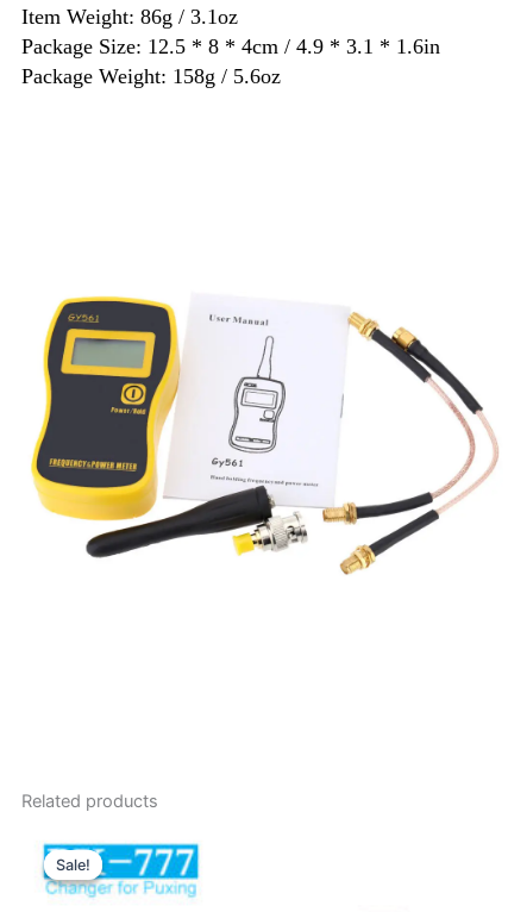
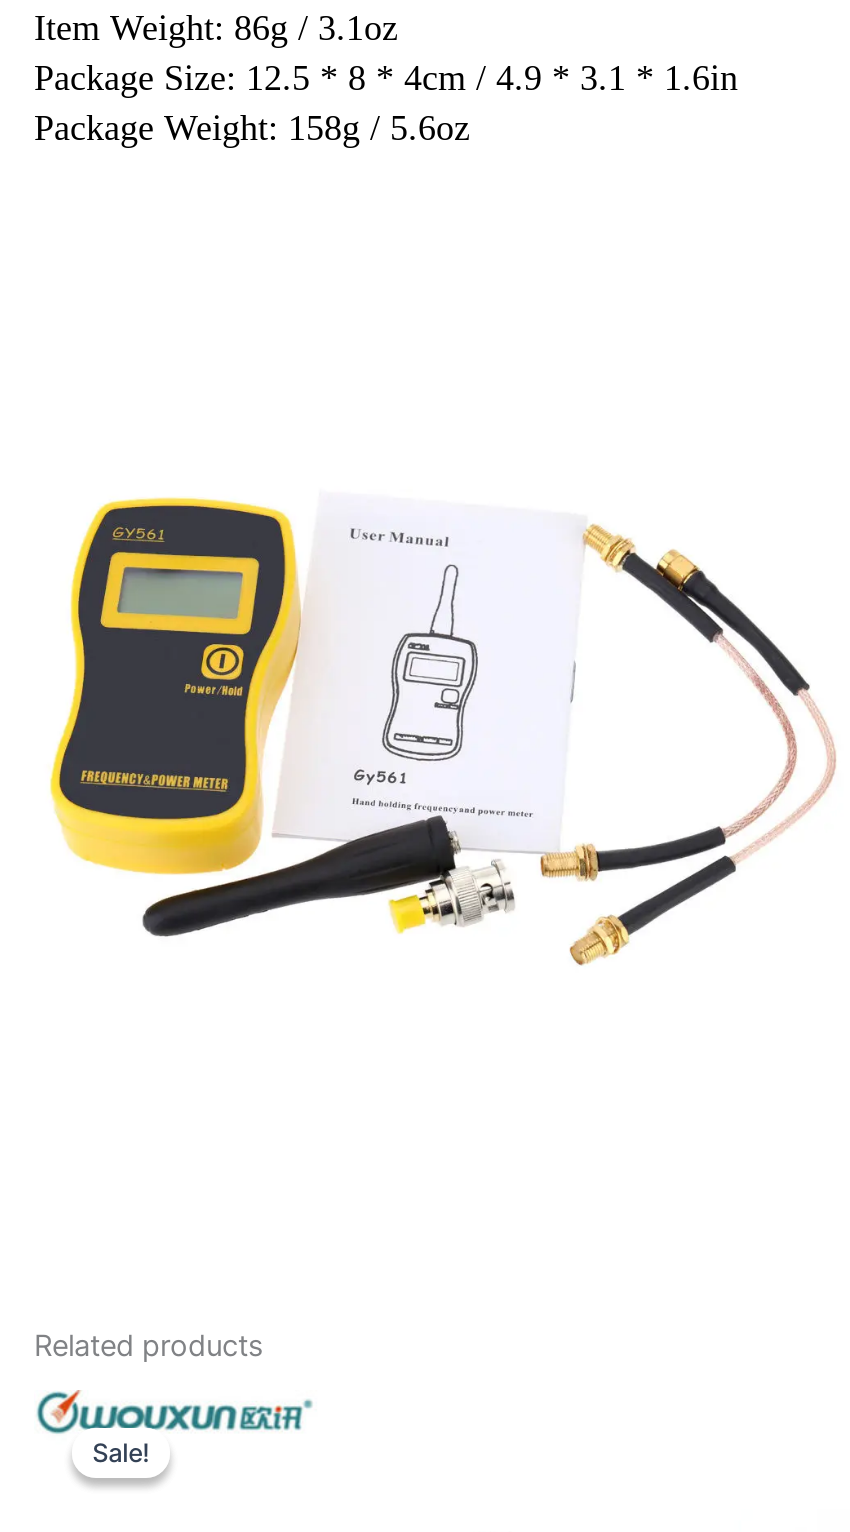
- [image]
+ [image]
